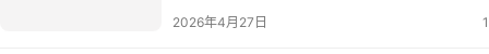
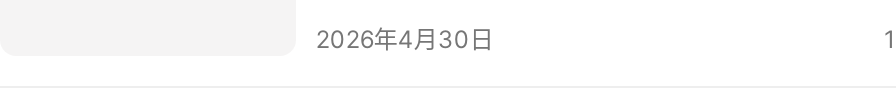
- 2026年4月27日
+ 2026年4月30日
